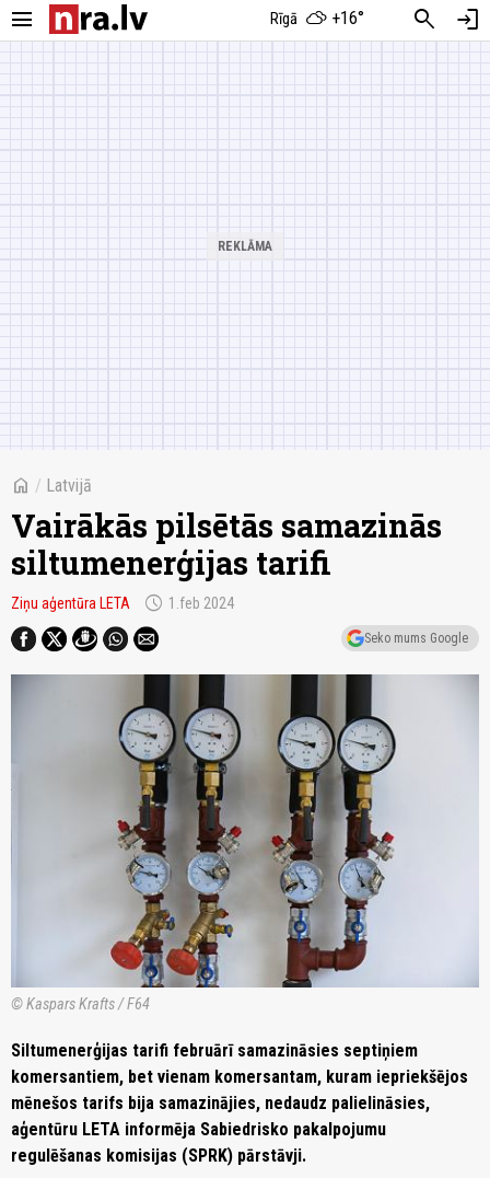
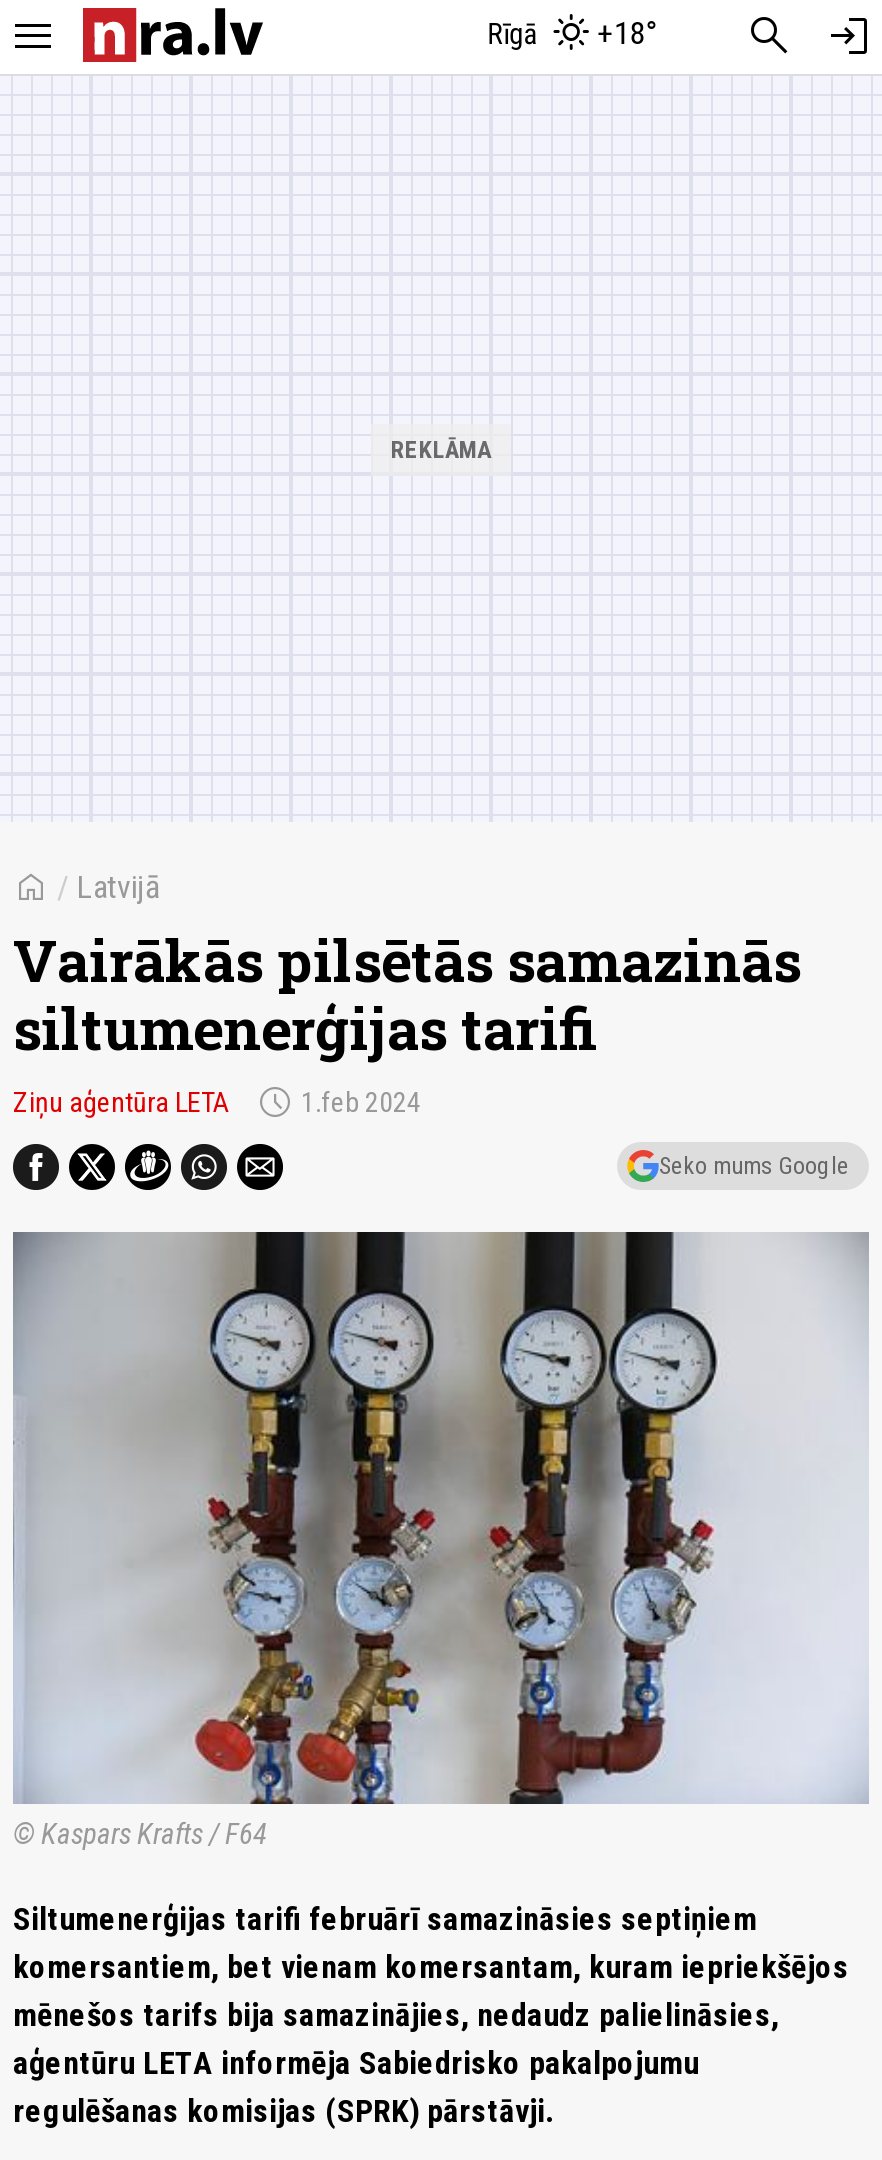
- Rīgā +16°
+ Rīgā +18°
